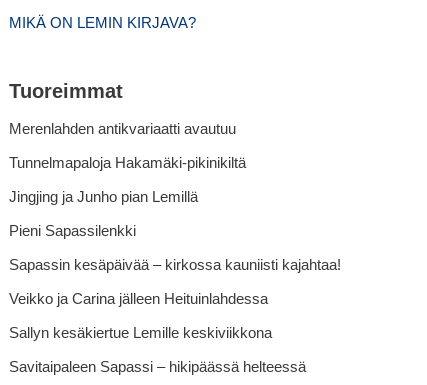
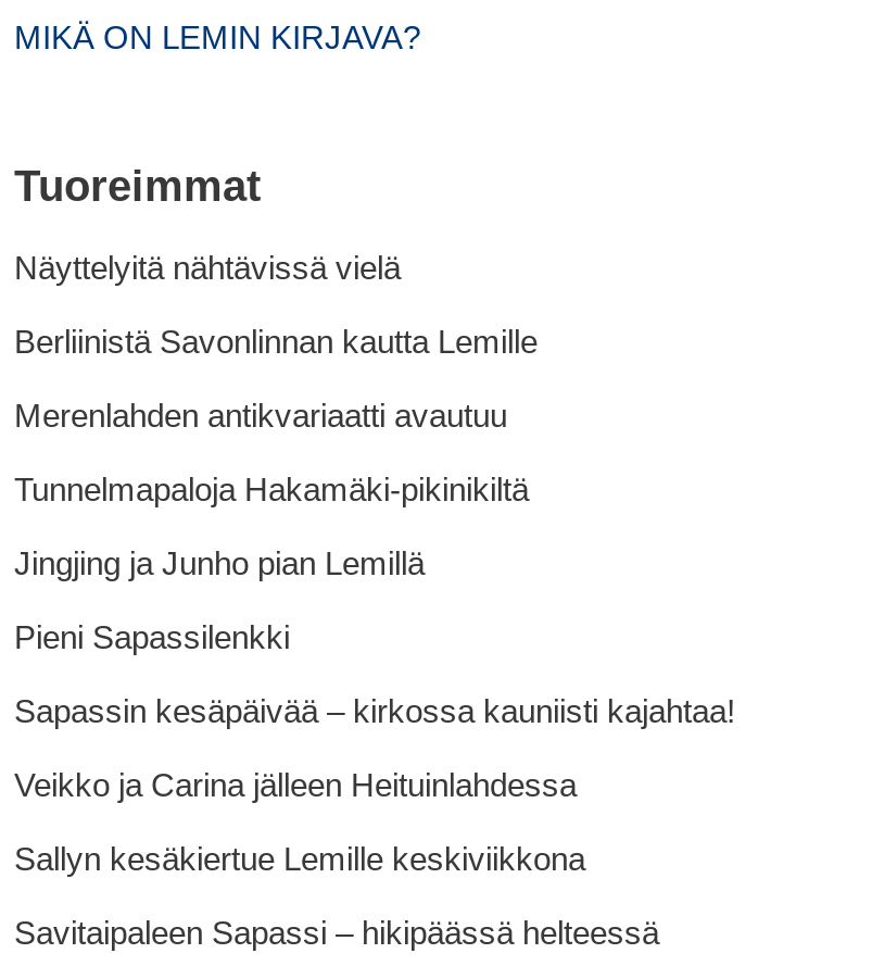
+ Näyttelyitä nähtävissä vielä
+ Berliinistä Savonlinnan kautta Lemille
